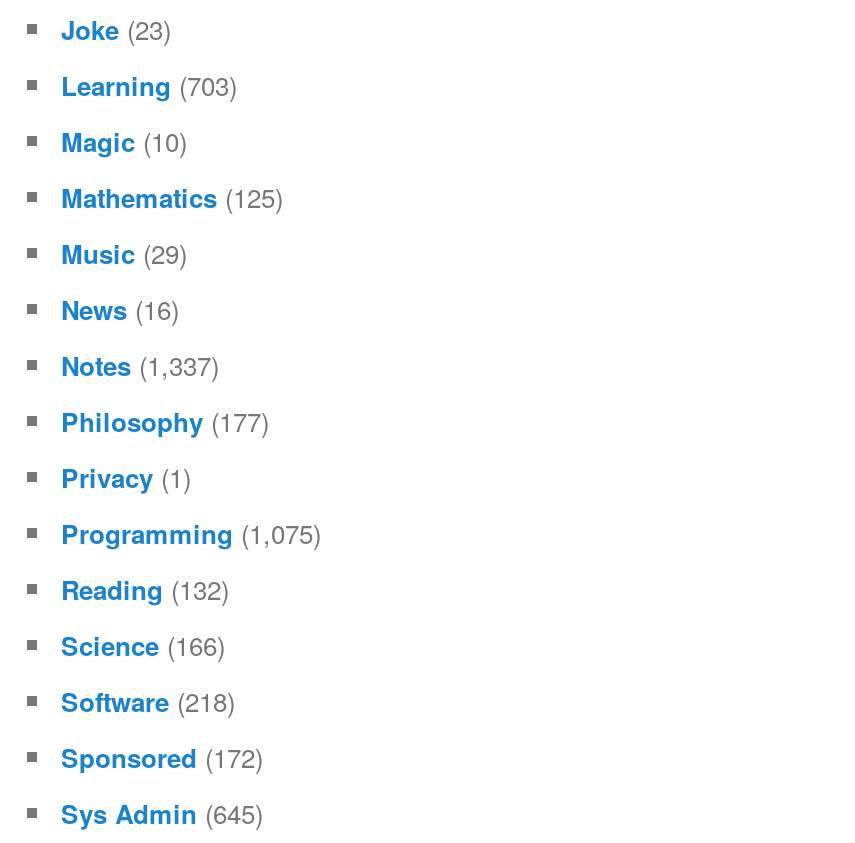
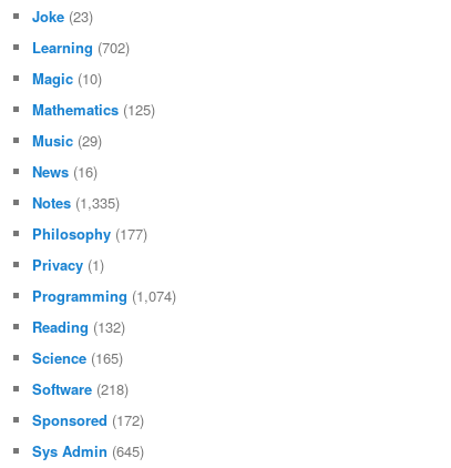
- Learning (703)
+ Learning (702)

- Notes (1,337)
+ Notes (1,335)

- Programming (1,075)
+ Programming (1,074)

- Science (166)
+ Science (165)
